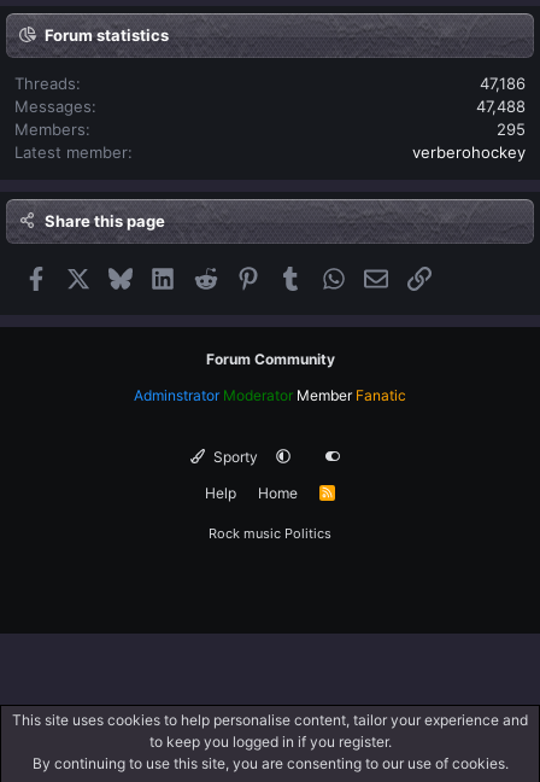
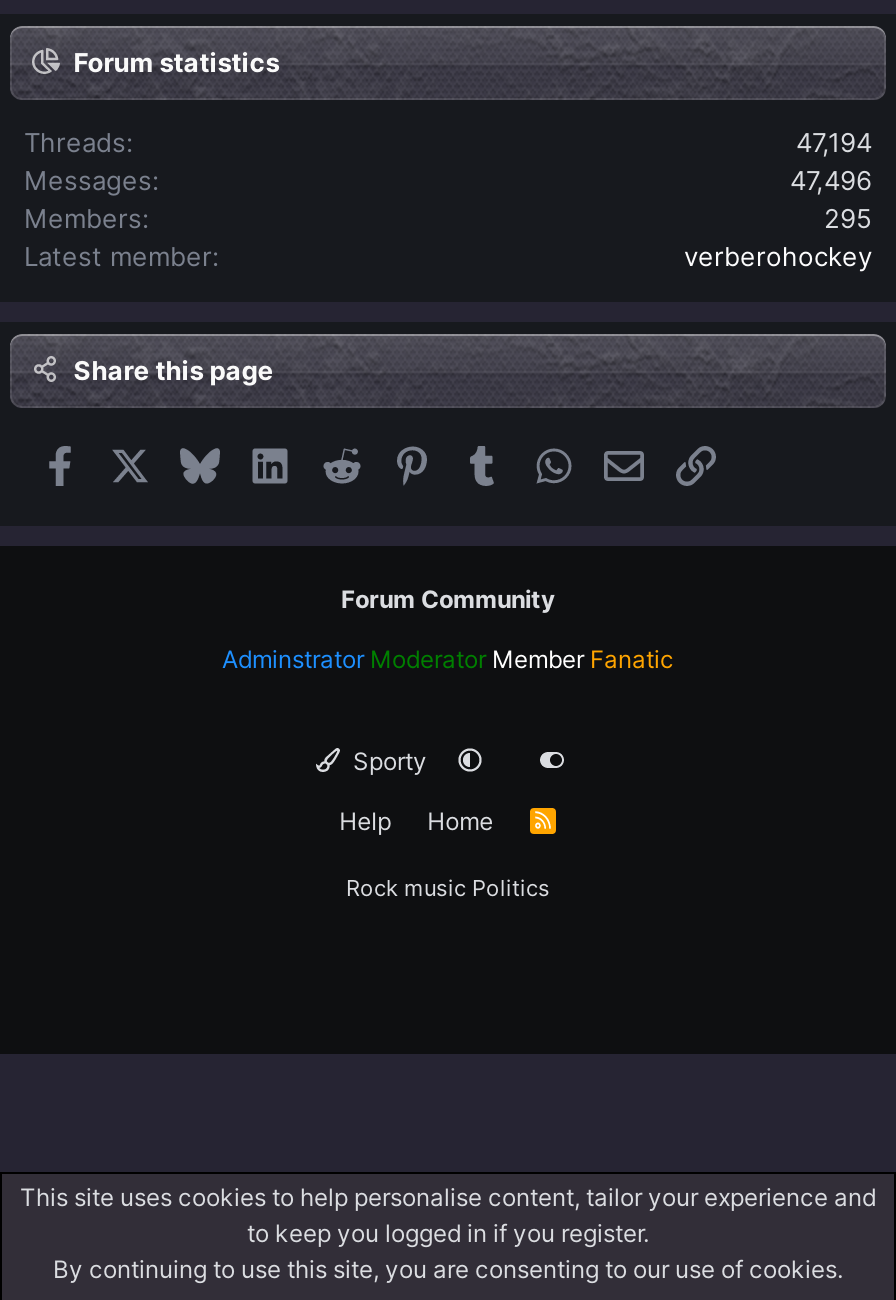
- 47,186
+ 47,194

- 47,488
+ 47,496
